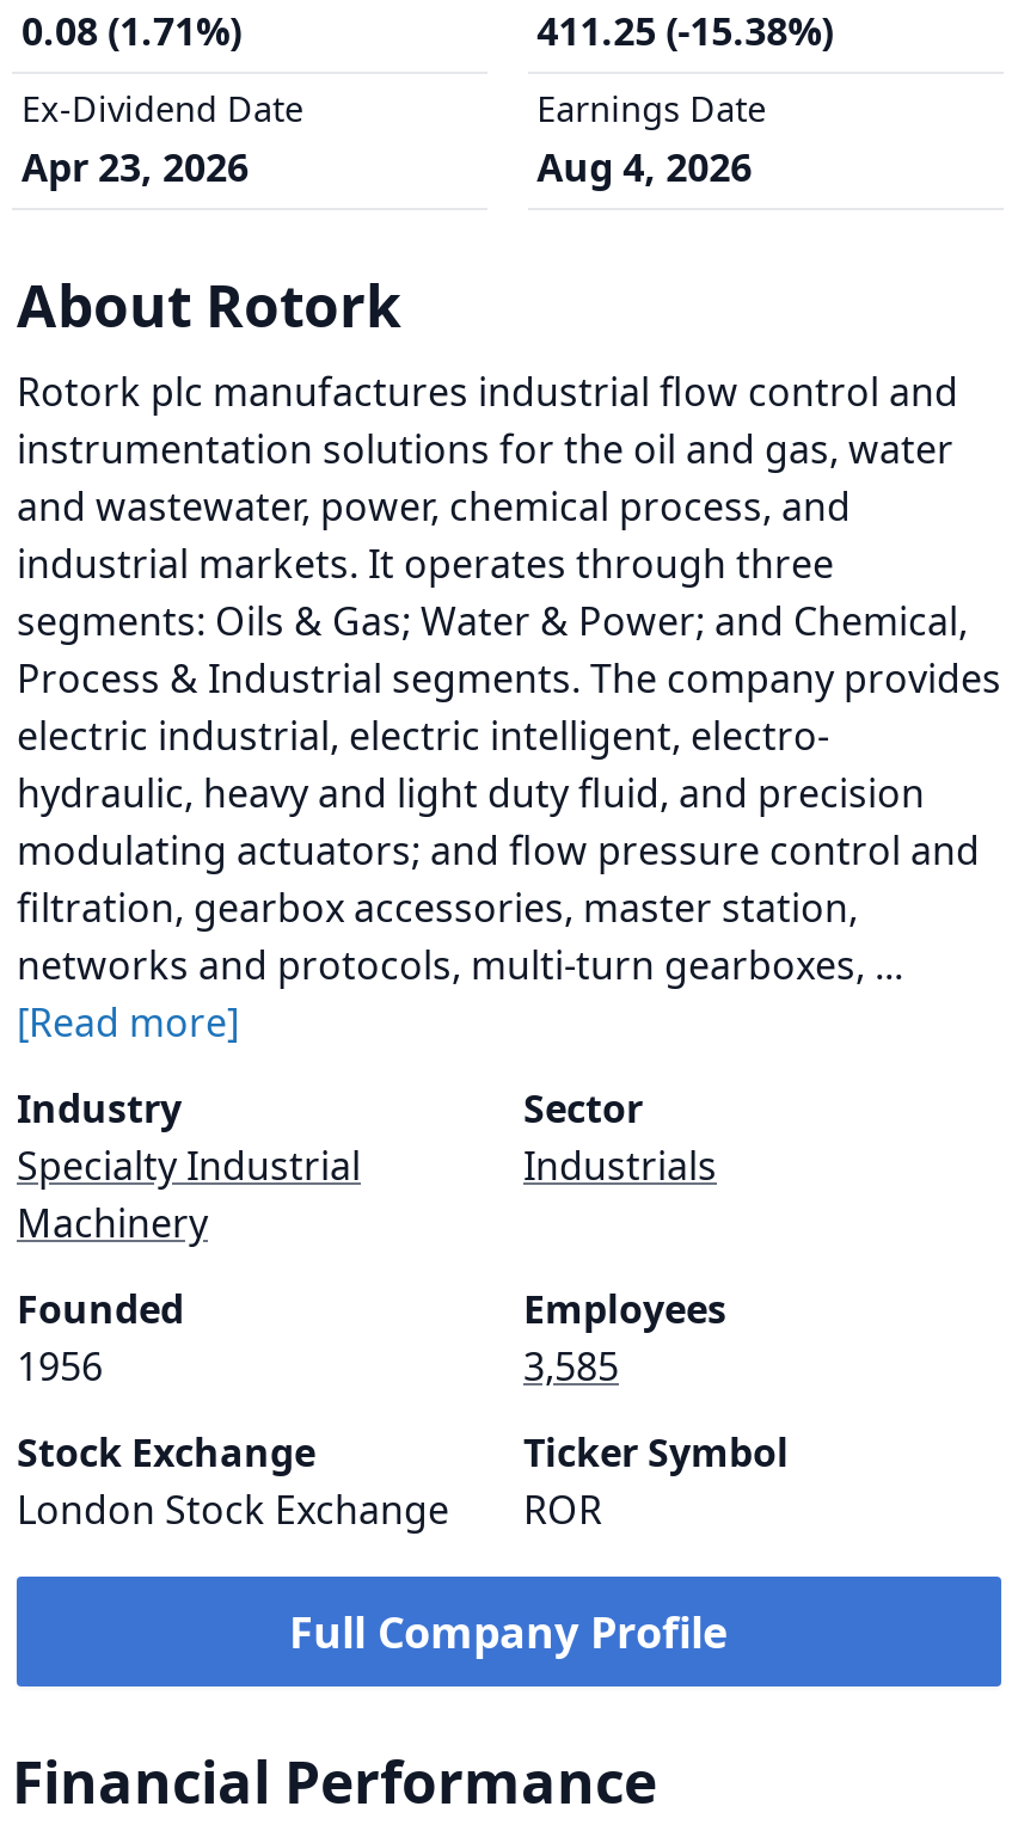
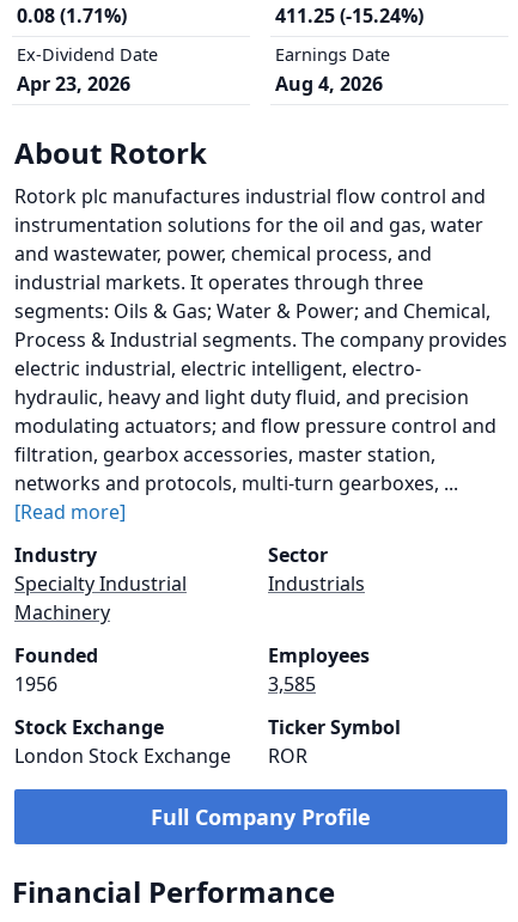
- 411.25 (-15.38%)
+ 411.25 (-15.24%)
